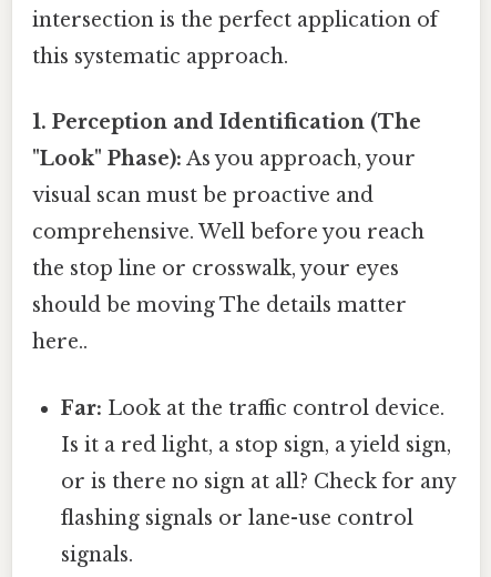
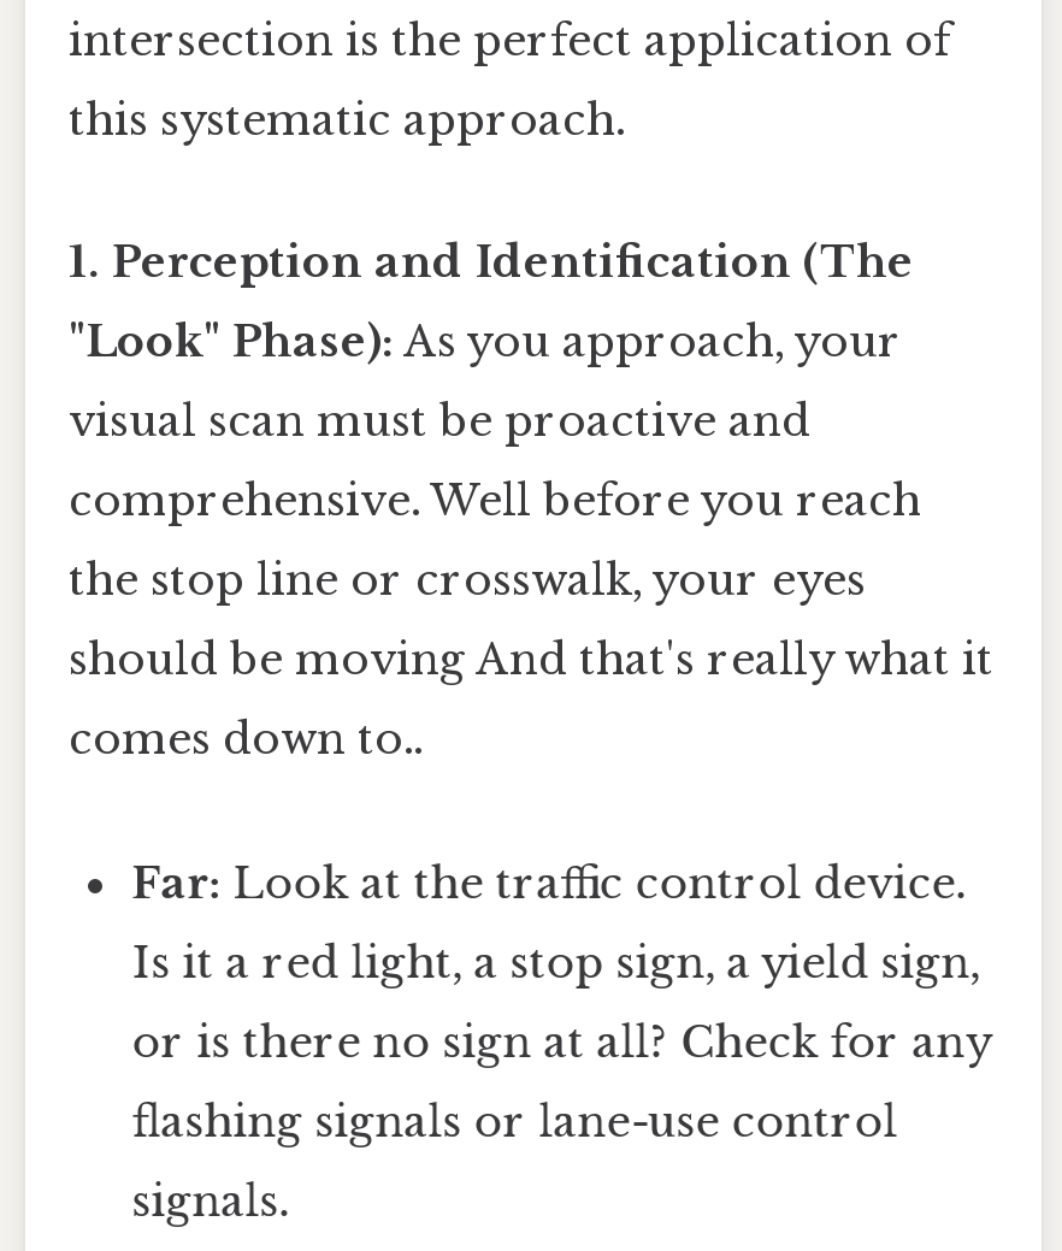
- should be moving The details matter
+ should be moving And that's really what it

- here..
+ comes down to..
